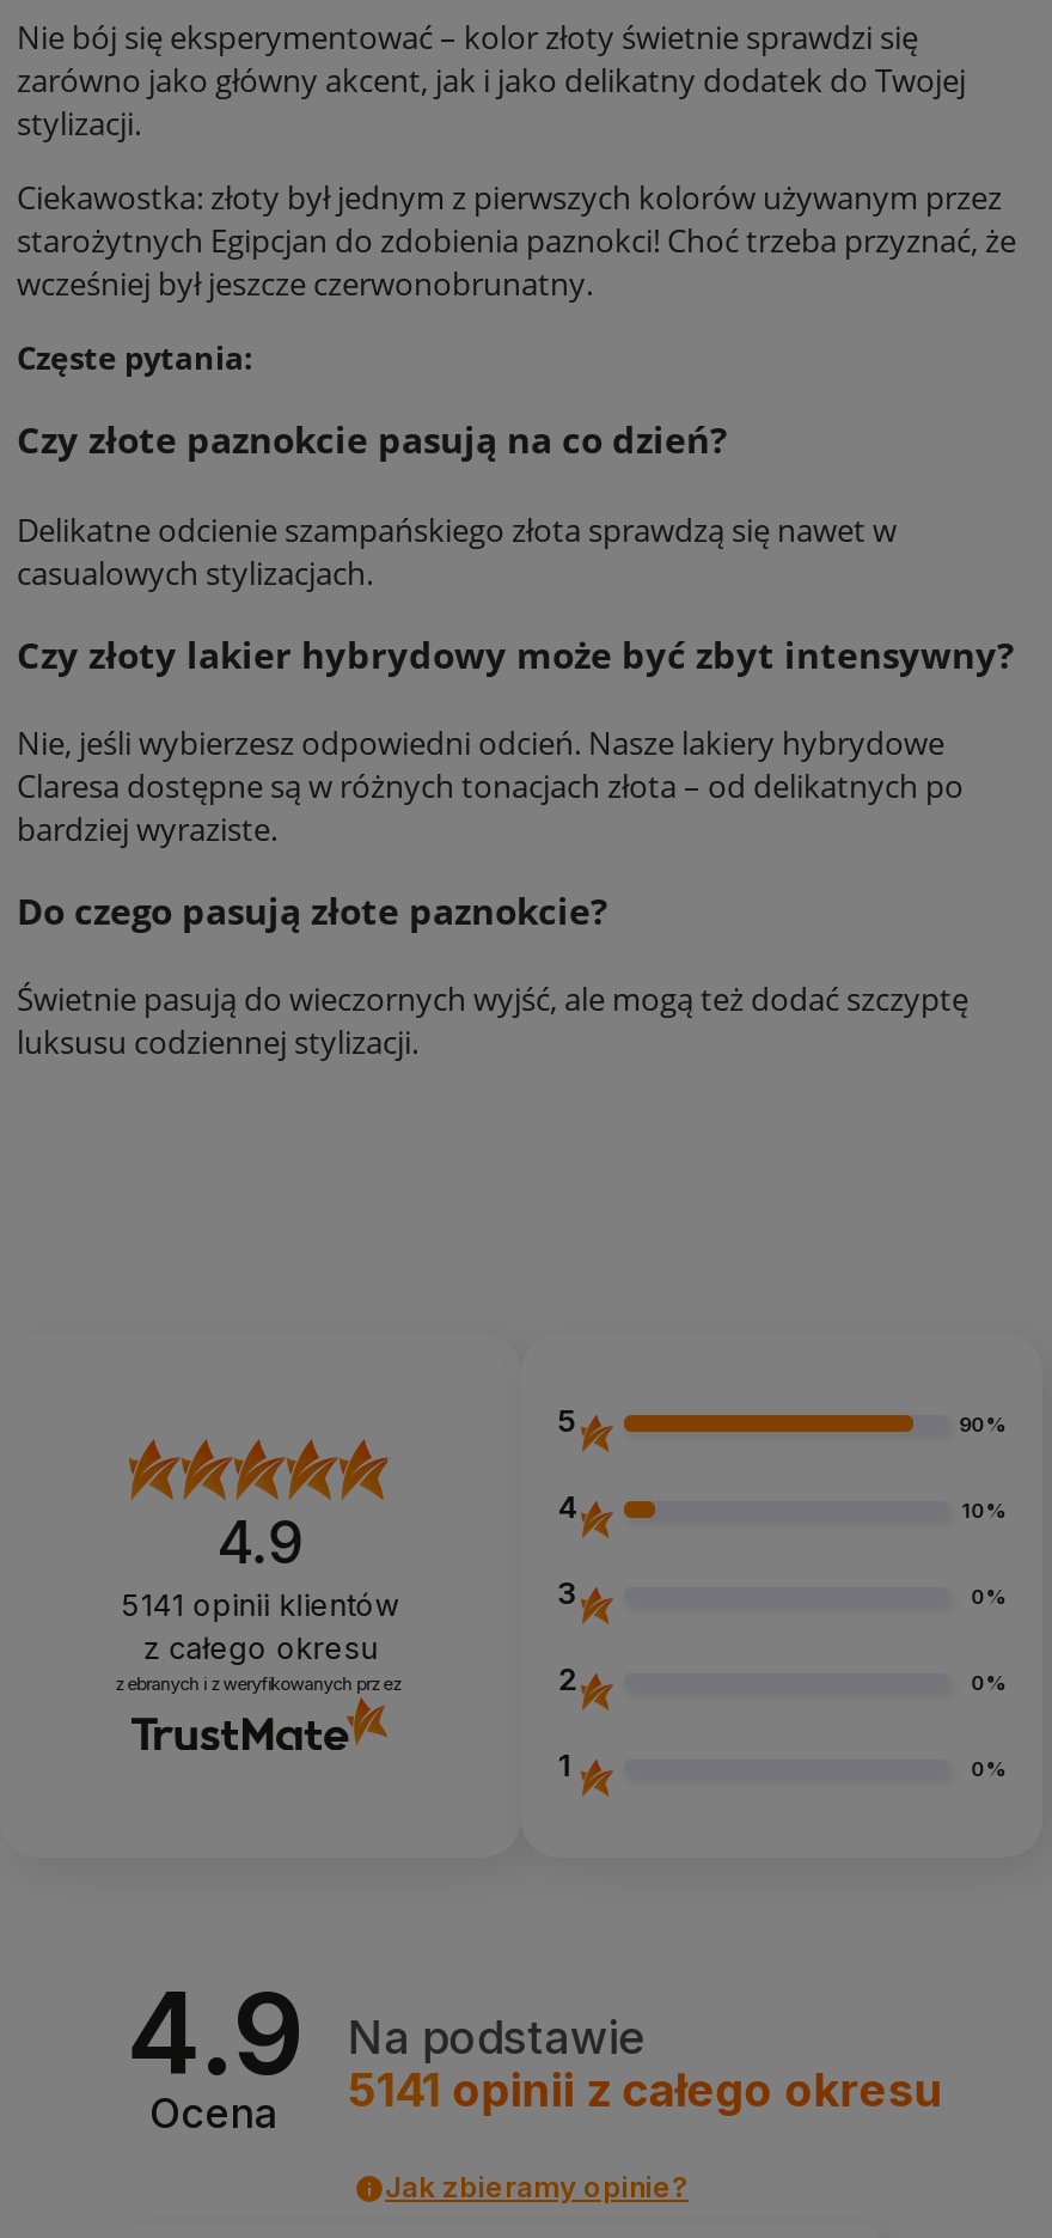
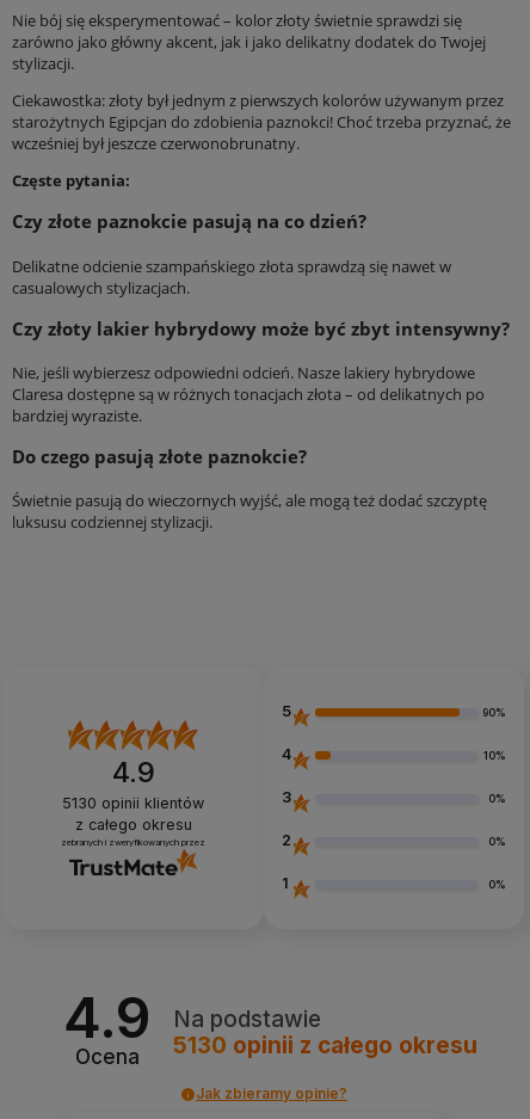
- 5141 opinii klientów
+ 5130 opinii klientów

- 5141 opinii z całego okresu
+ 5130 opinii z całego okresu
